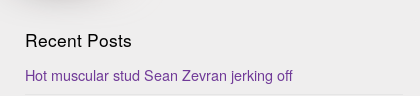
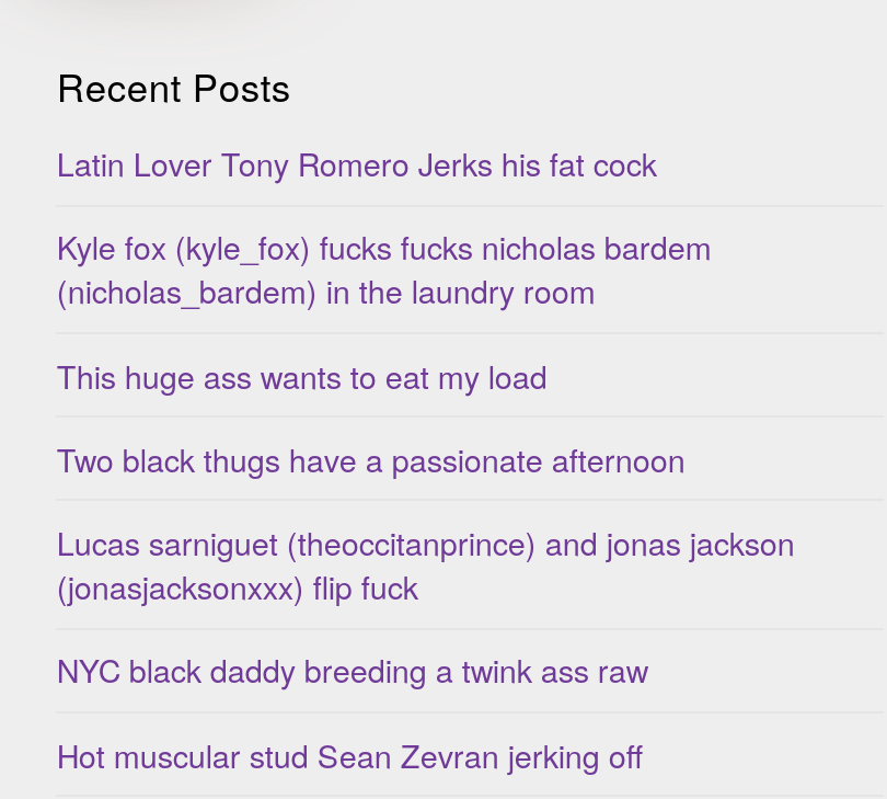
+ Latin Lover Tony Romero Jerks his fat cock
+ Kyle fox (kyle_fox) fucks fucks nicholas bardem
+ (nicholas_bardem) in the laundry room
+ This huge ass wants to eat my load
+ Two black thugs have a passionate afternoon
+ Lucas sarniguet (theoccitanprince) and jonas jackson
+ (jonasjacksonxxx) flip fuck
+ NYC black daddy breeding a twink ass raw
